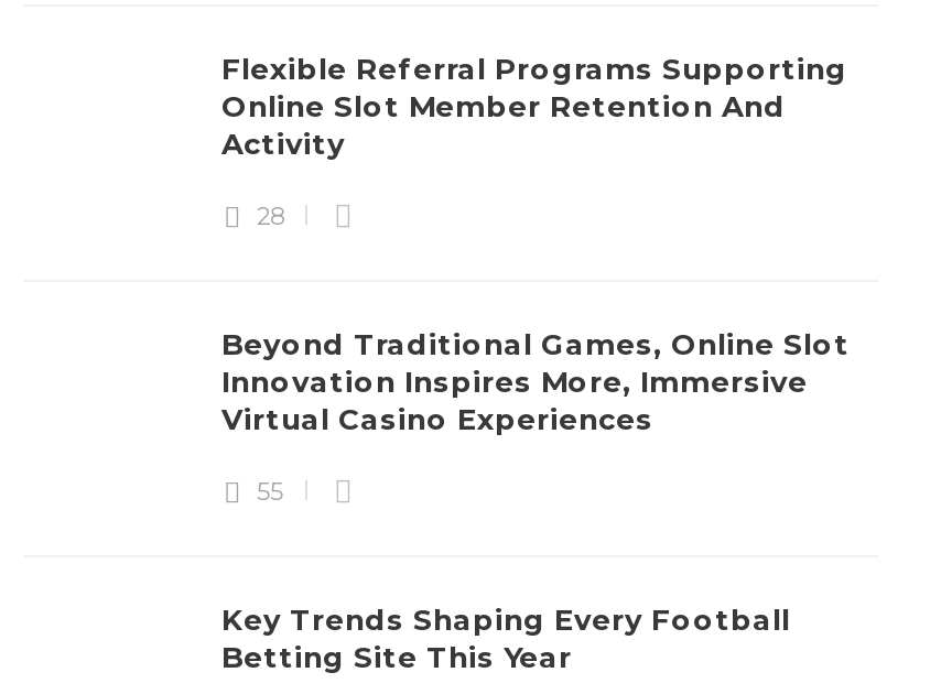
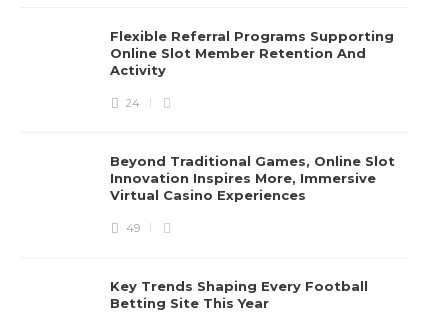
- 28
+ 24

- 55
+ 49
